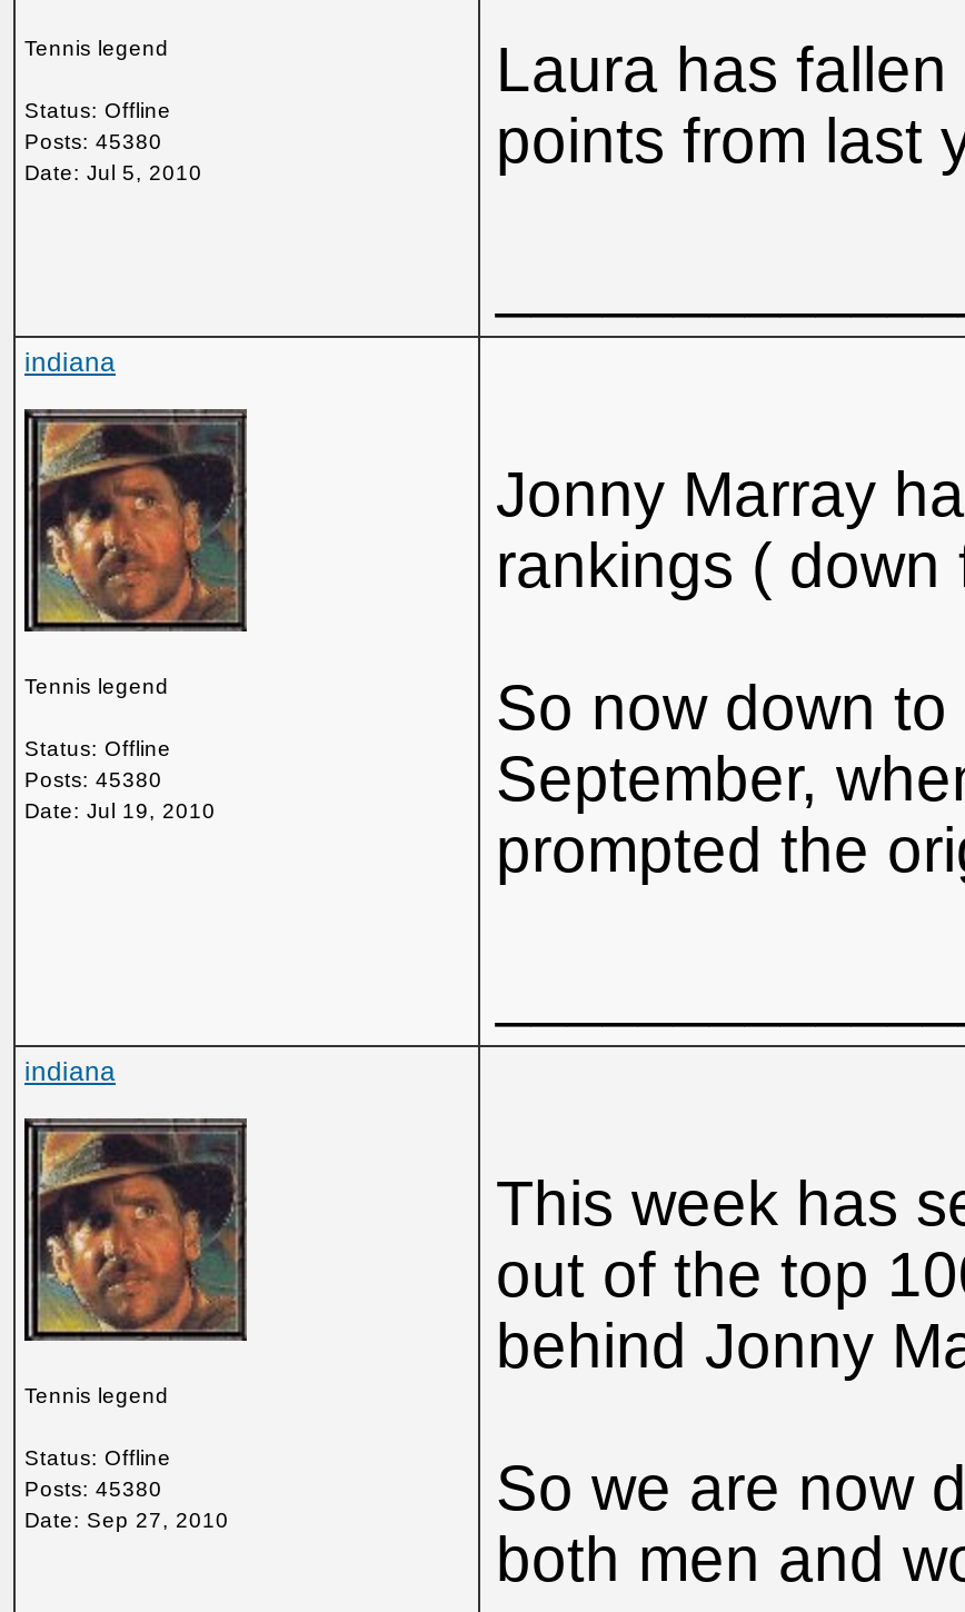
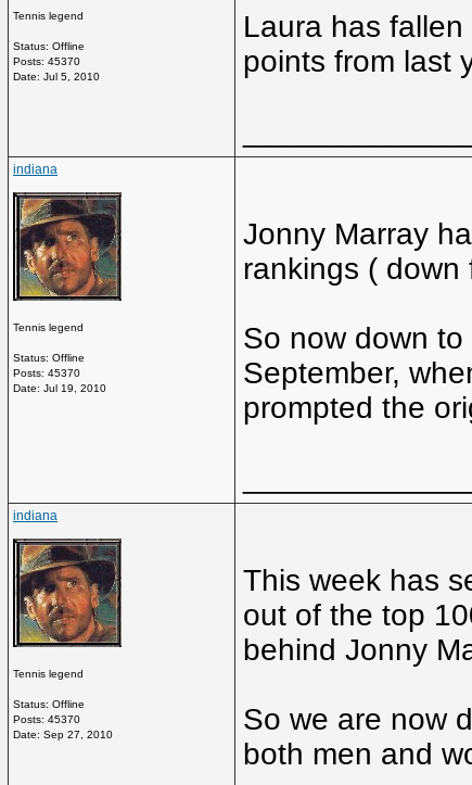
- Posts: 45380
+ Posts: 45370

- Posts: 45380
+ Posts: 45370

- Posts: 45380
+ Posts: 45370
